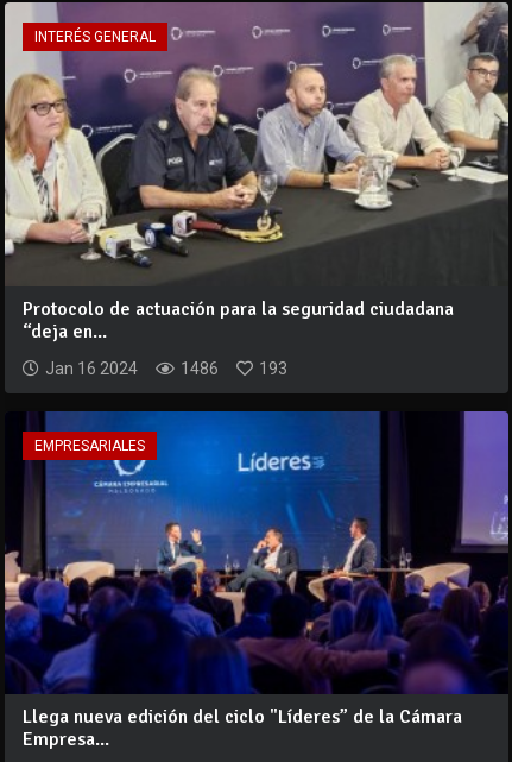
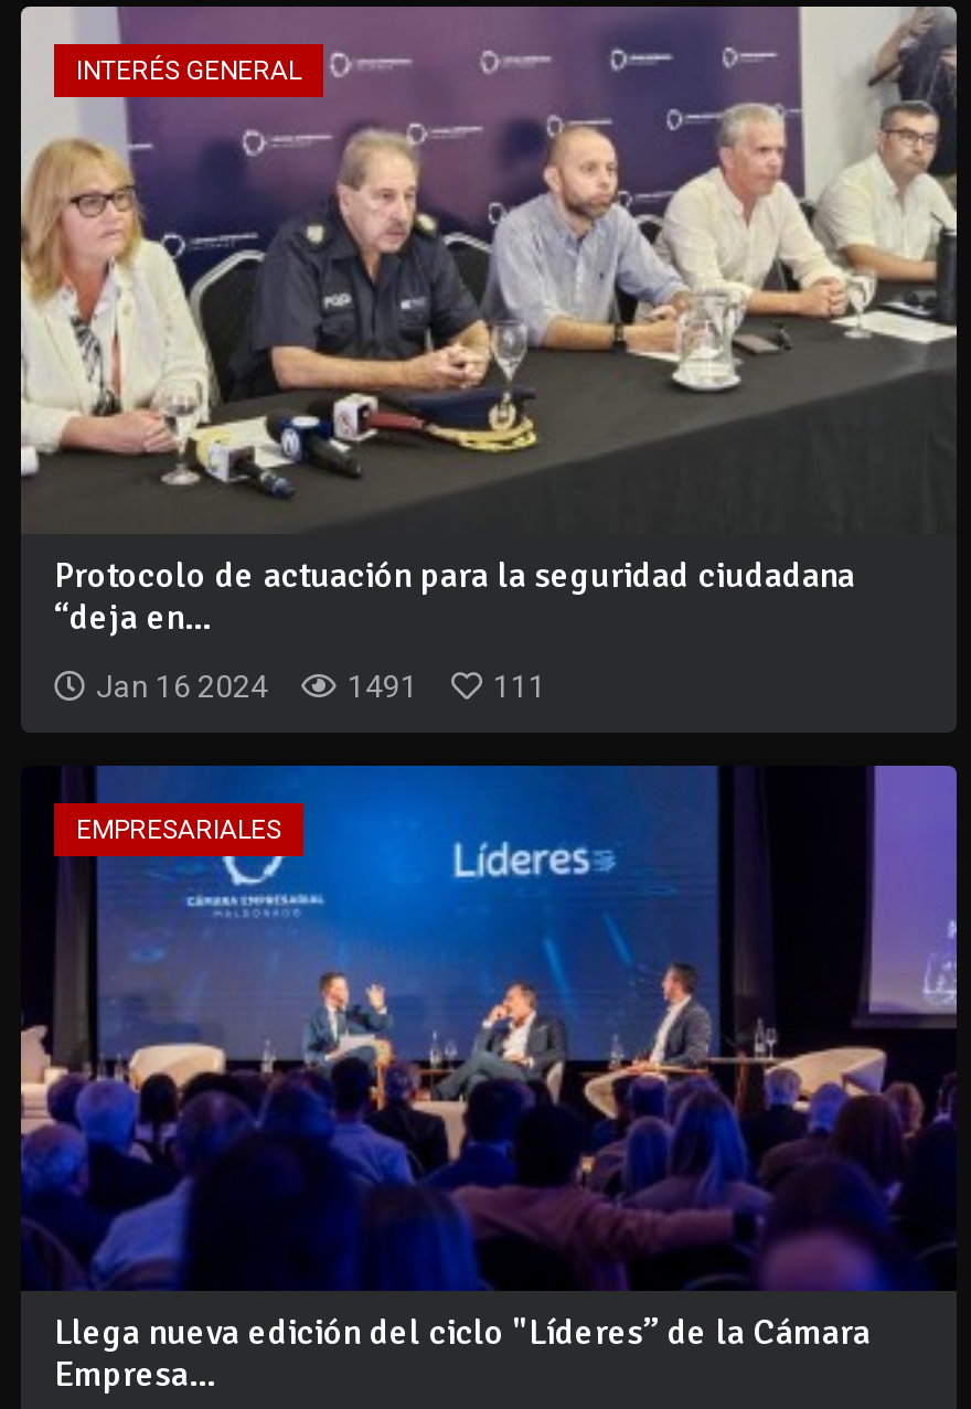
- 1486
+ 1491

- 193
+ 111
